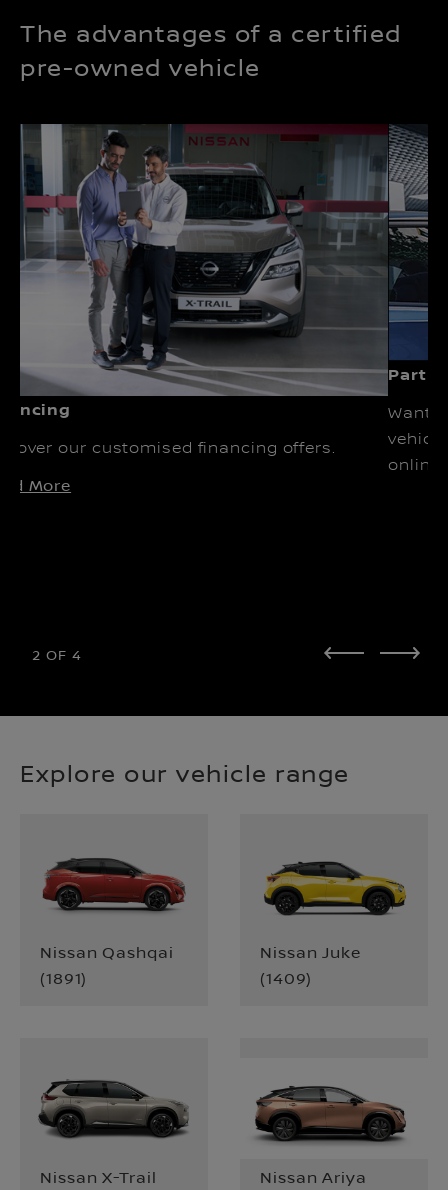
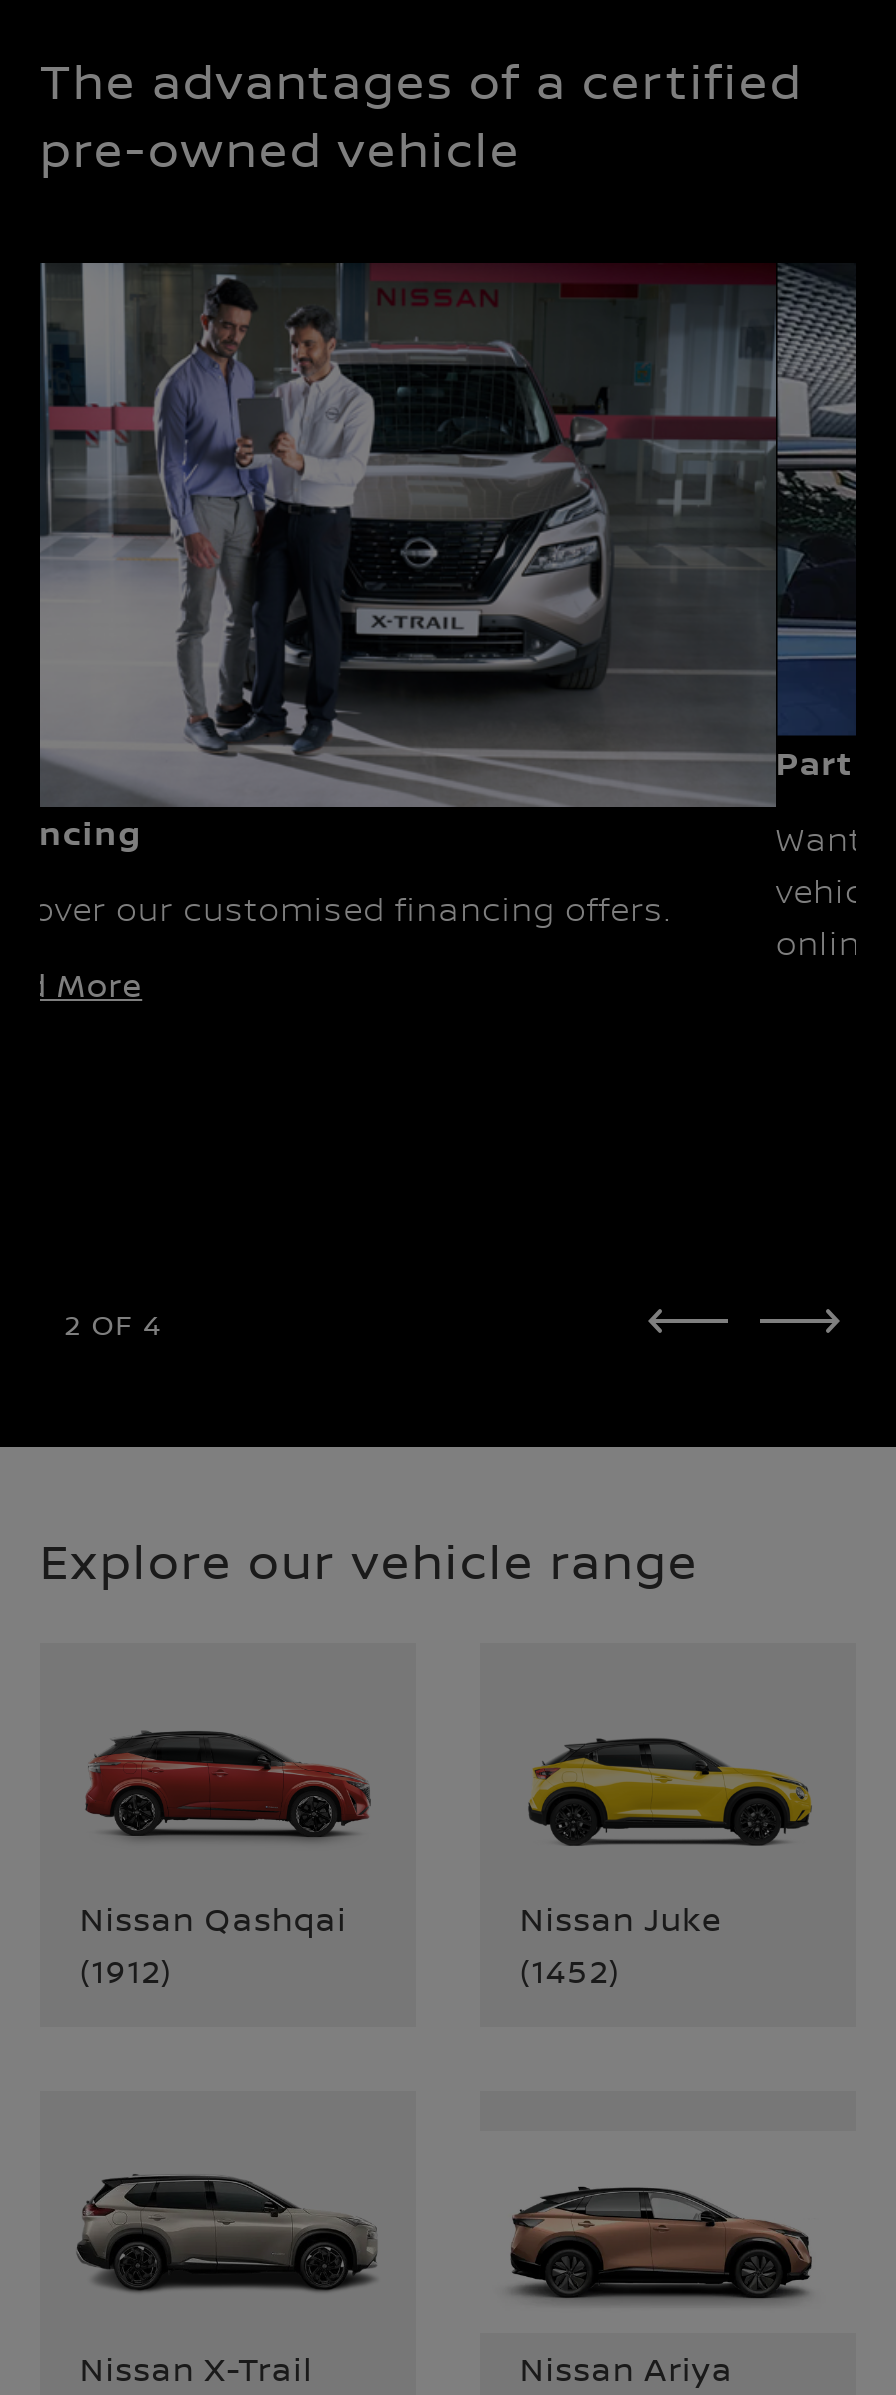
- (1891)
+ (1912)

- (1409)
+ (1452)
